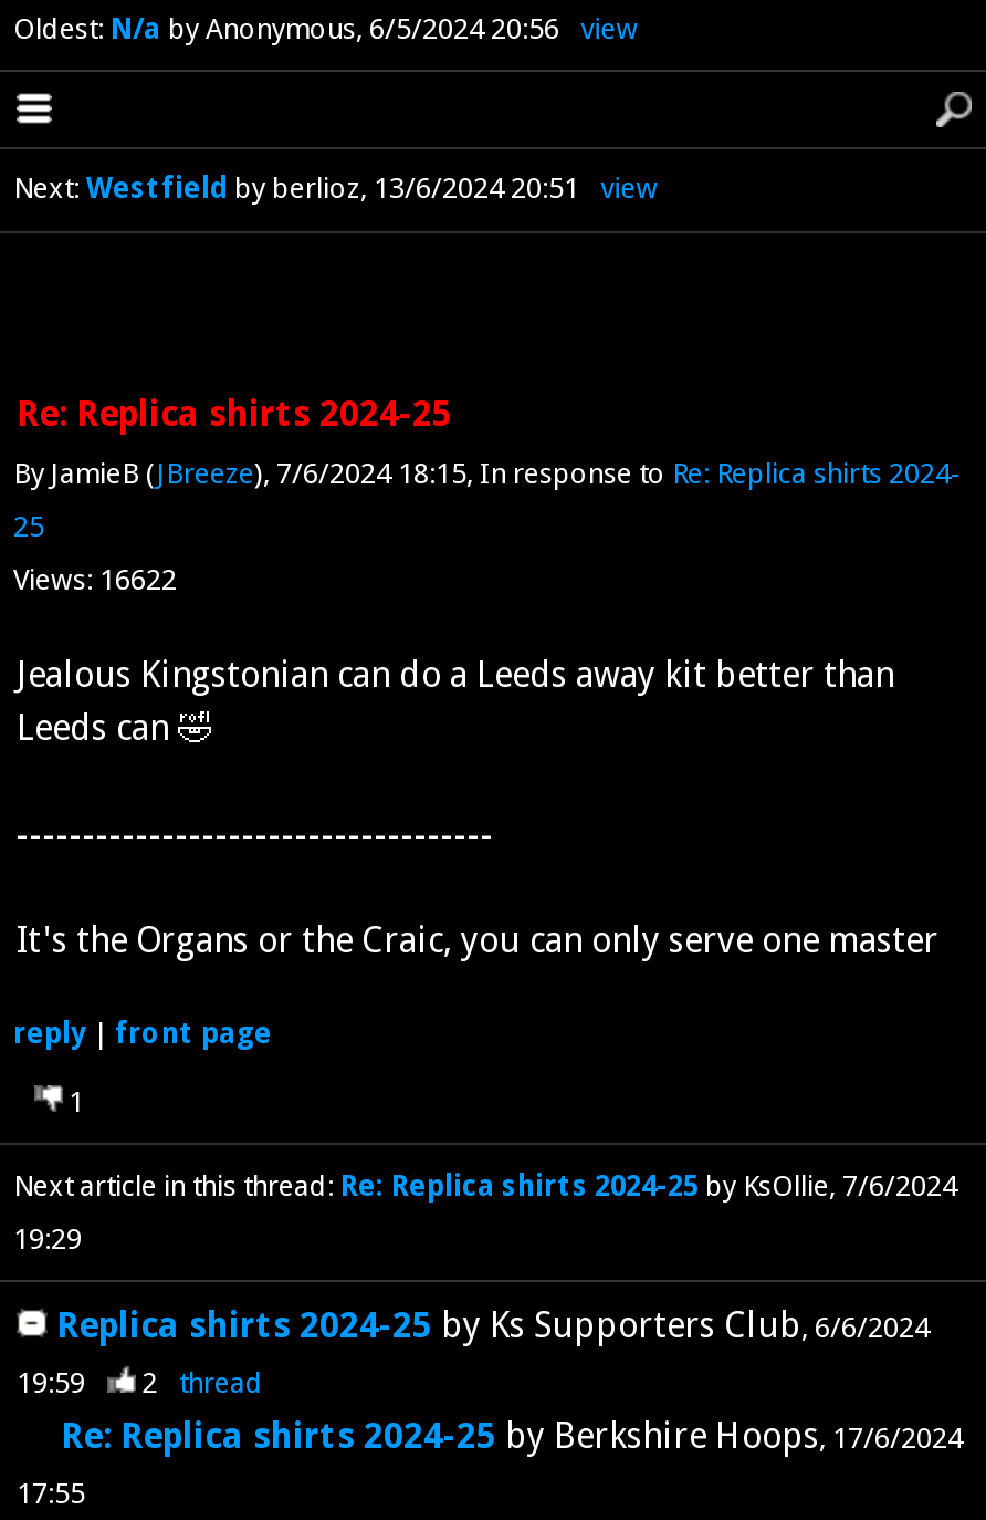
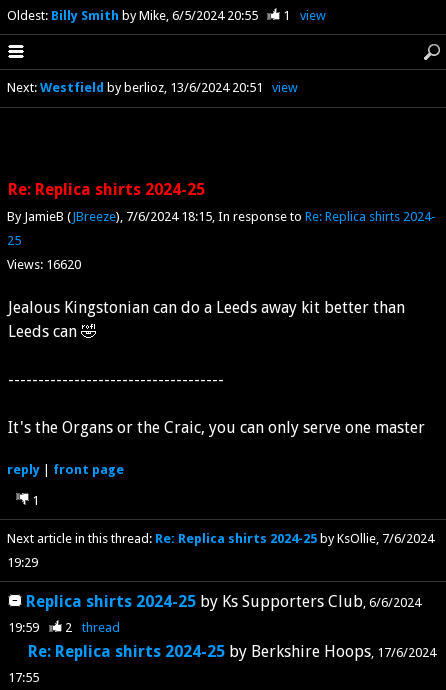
- Oldest: N/a by Anonymous 6/5/2024 20:56
+ Oldest: Billy Smith by Mike 6/5/2024 20:55
+ 1

- Views: 16622
+ Views: 16620
